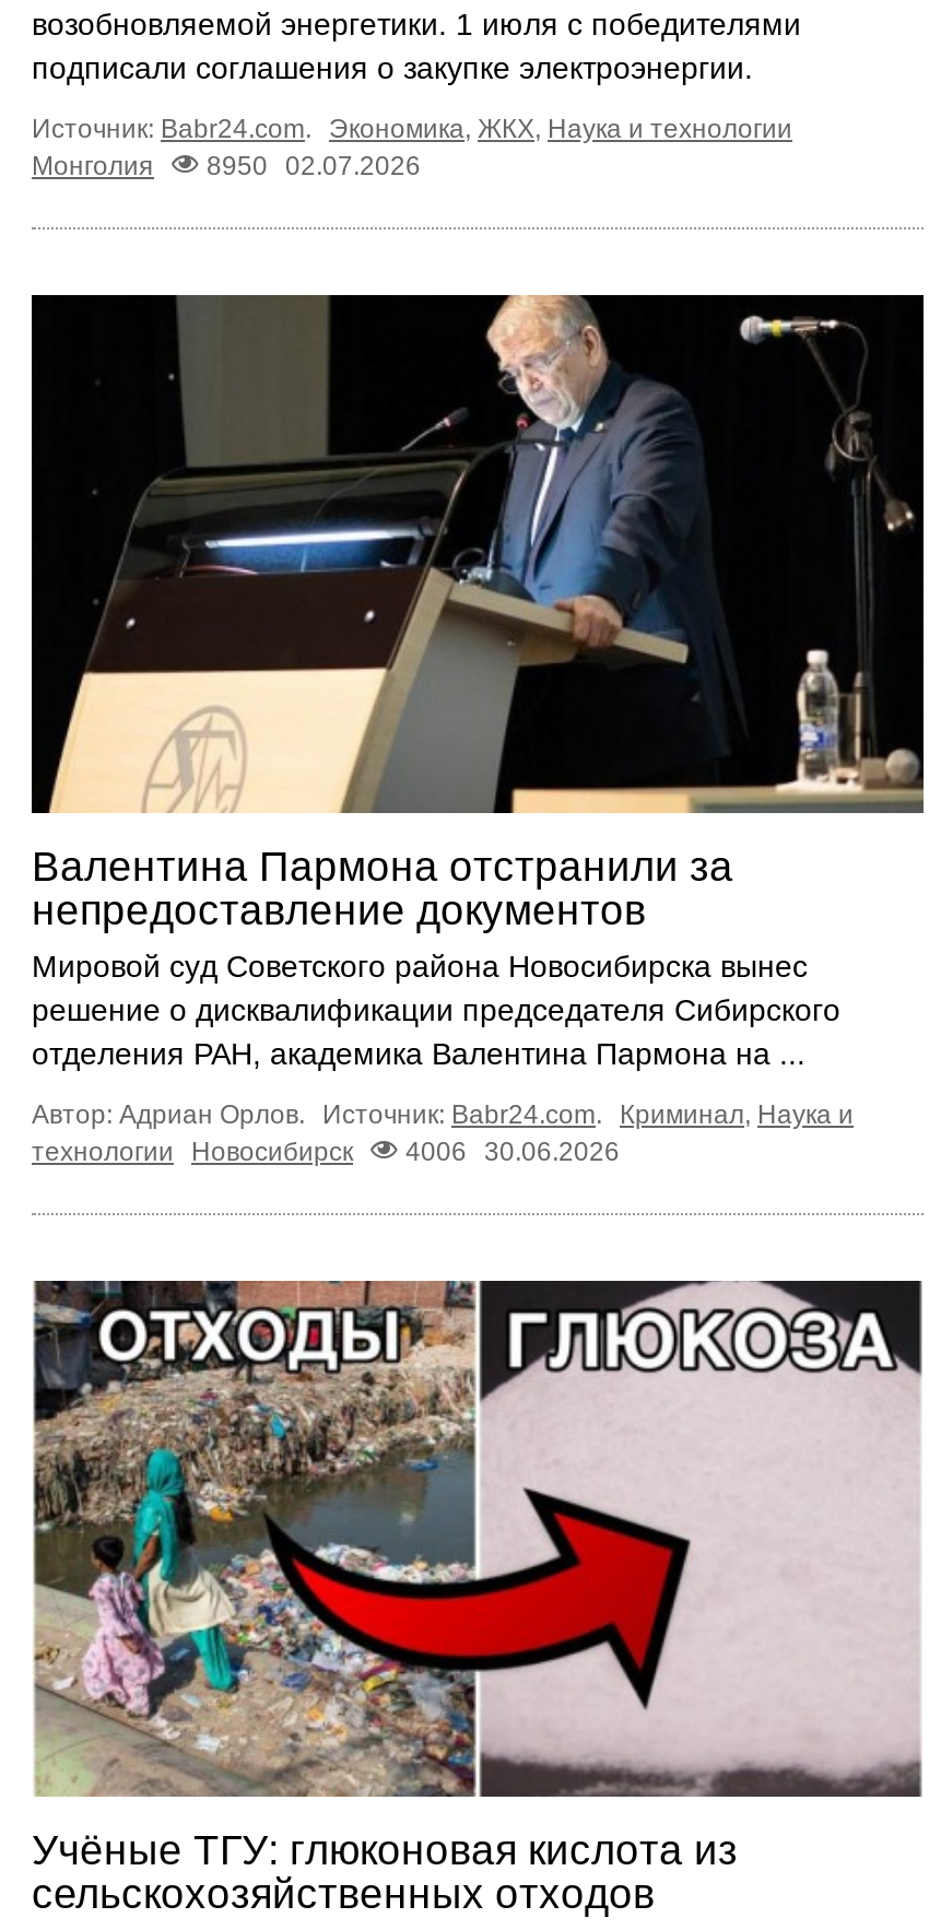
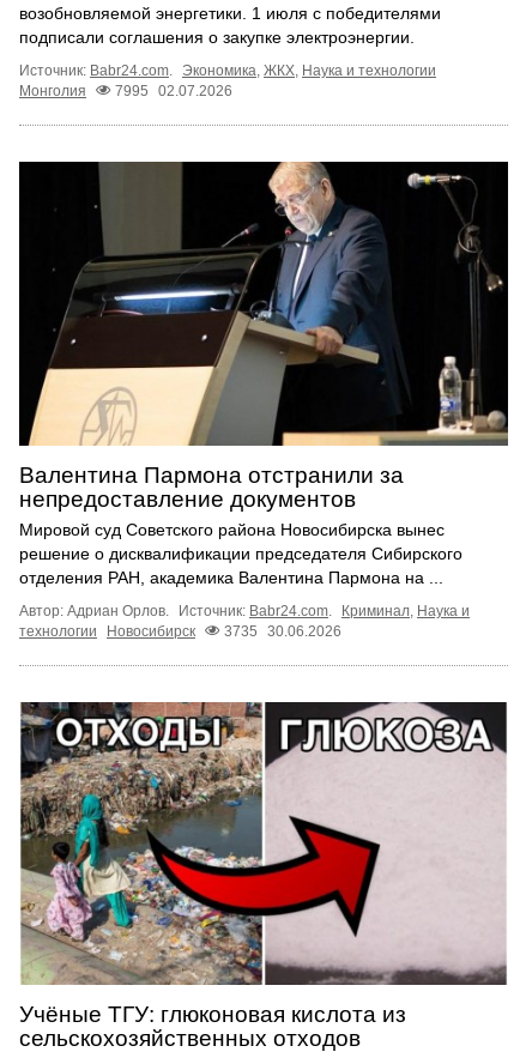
- Монголия 8950 02.07.2026
+ Монголия 7995 02.07.2026

- технологии Новосибирск 4006 30.06.2026
+ технологии Новосибирск 3735 30.06.2026
